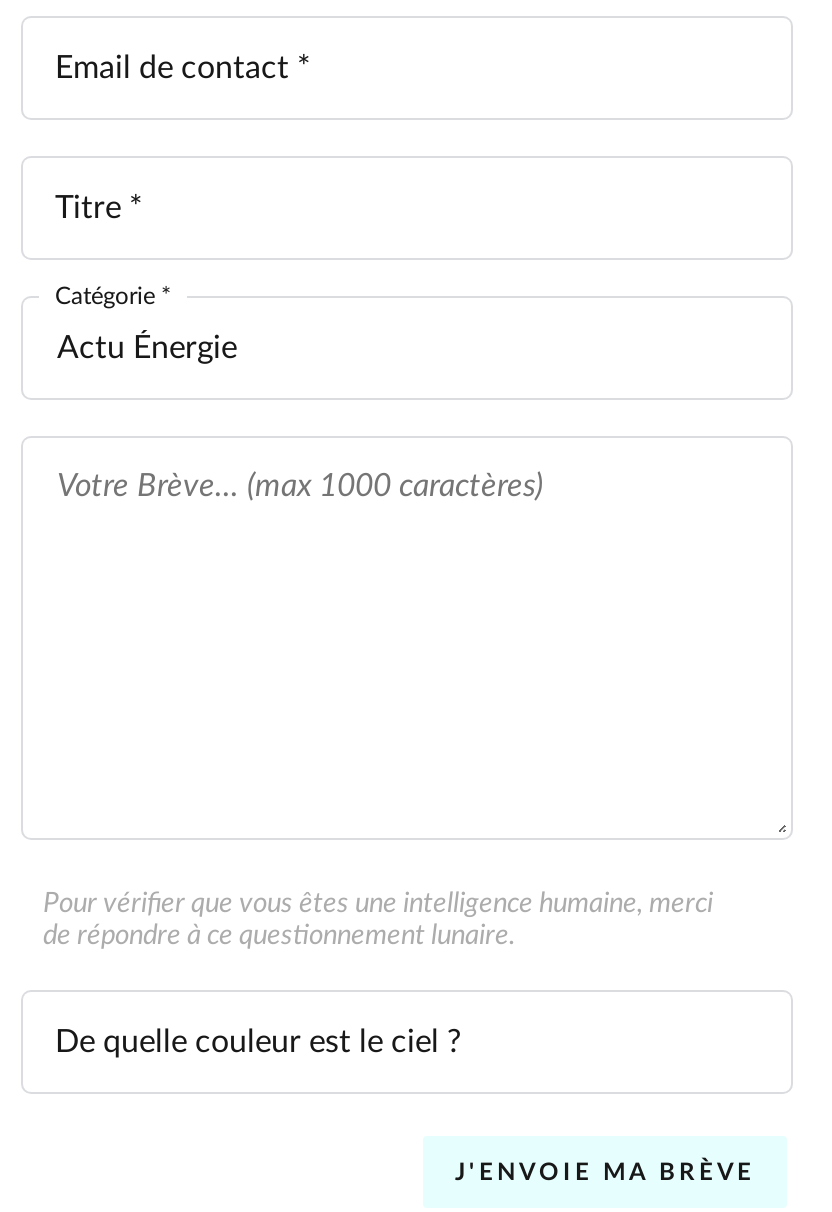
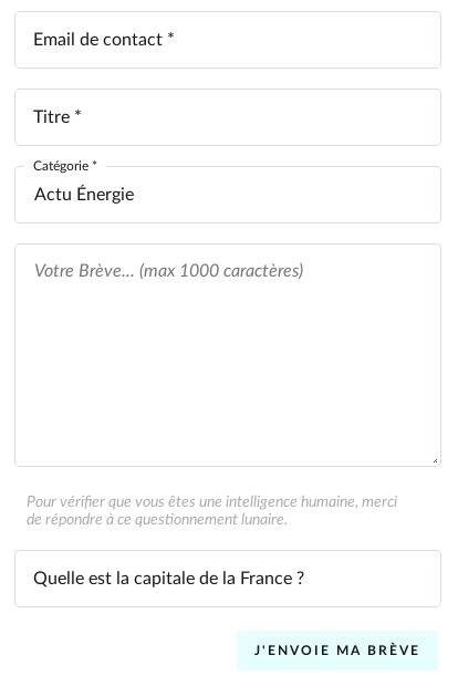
- De quelle couleur est le ciel ?
+ Quelle est la capitale de la France ?
